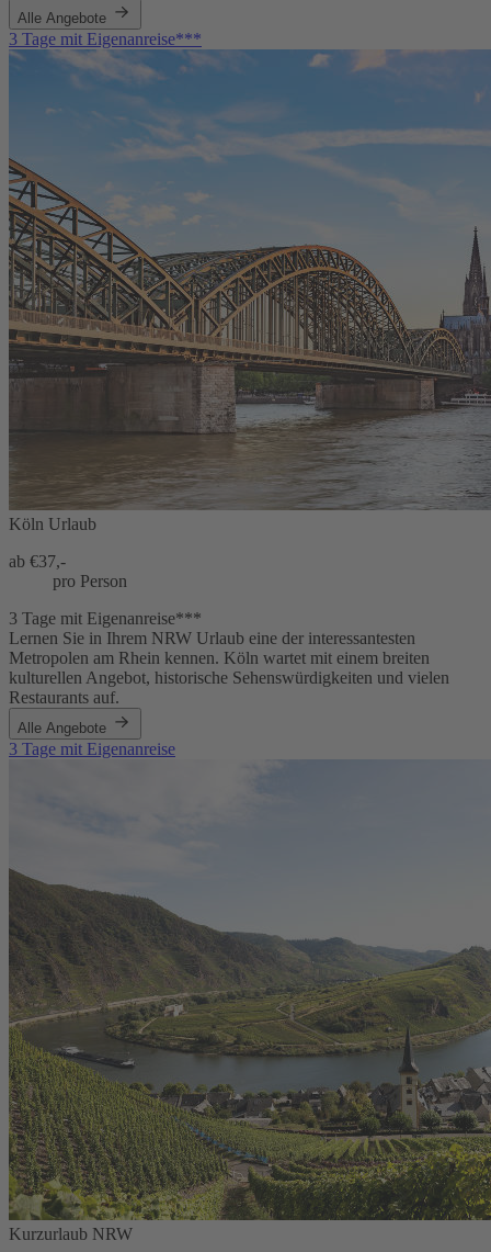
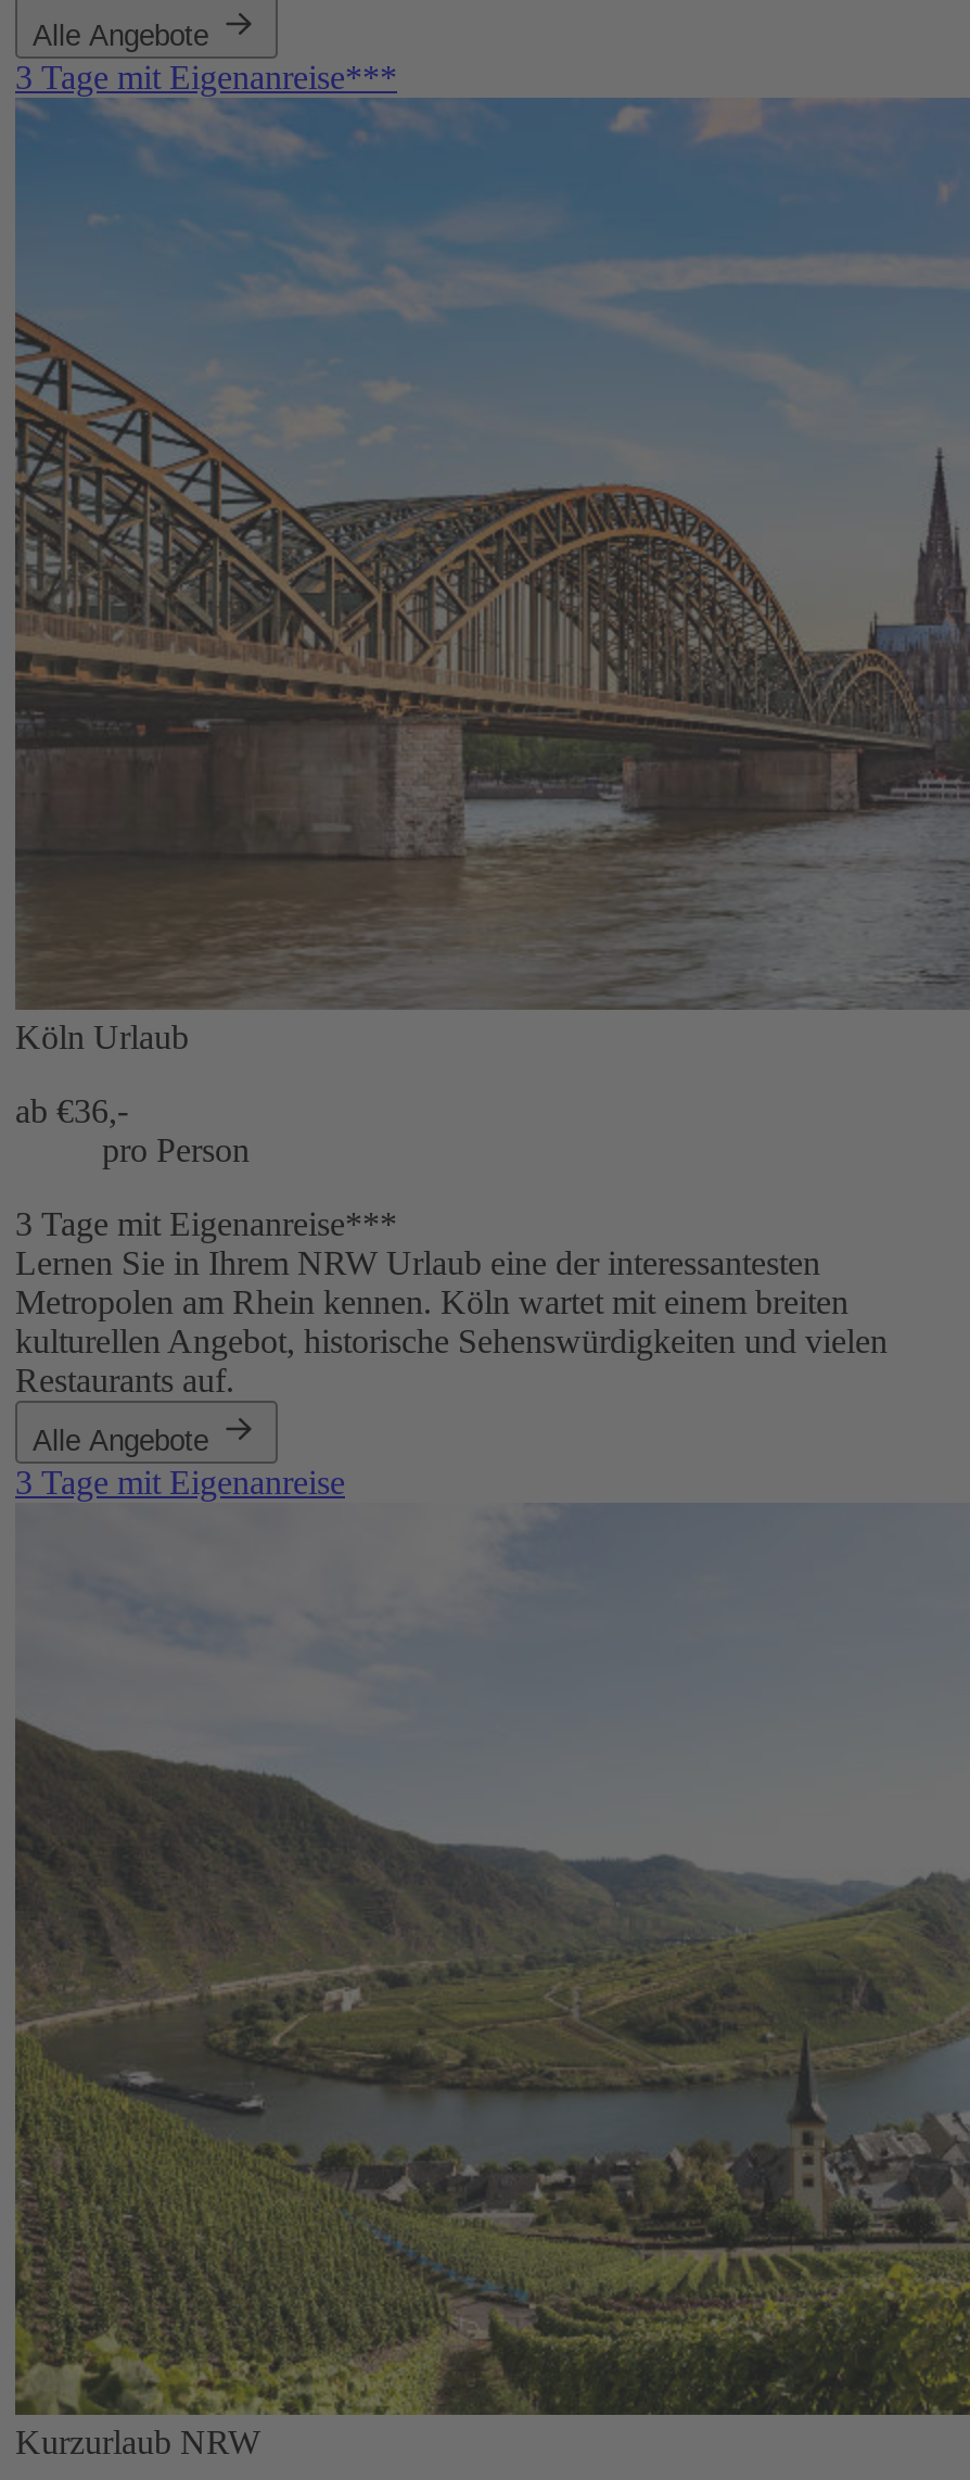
- ab €37,-
+ ab €36,-
